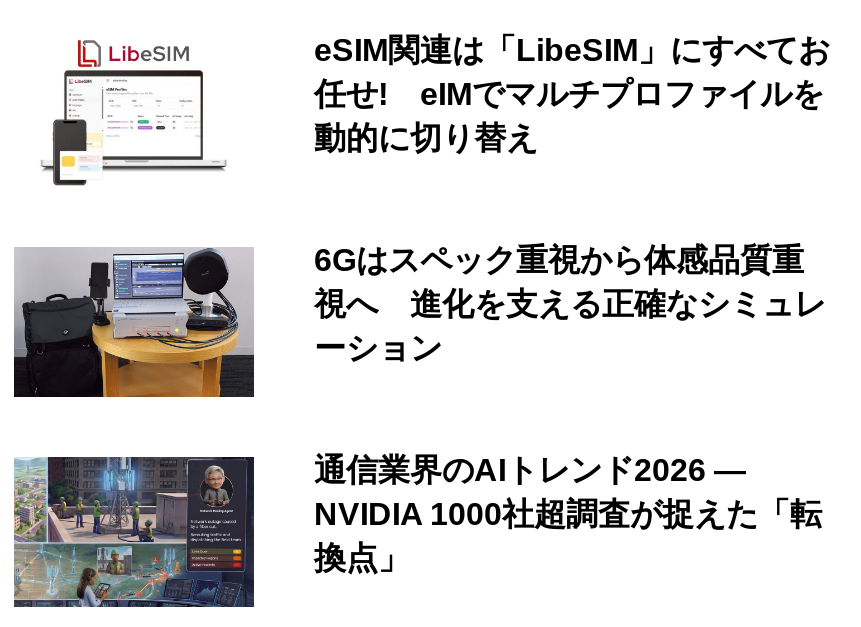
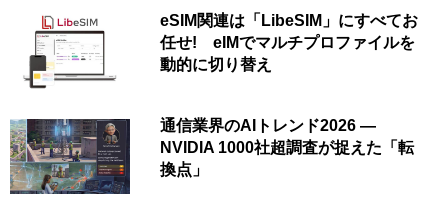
- [image]
- 6Gはスペック重視から体感品質重
- 視へ 進化を支える正確なシミュレ
- ーション
